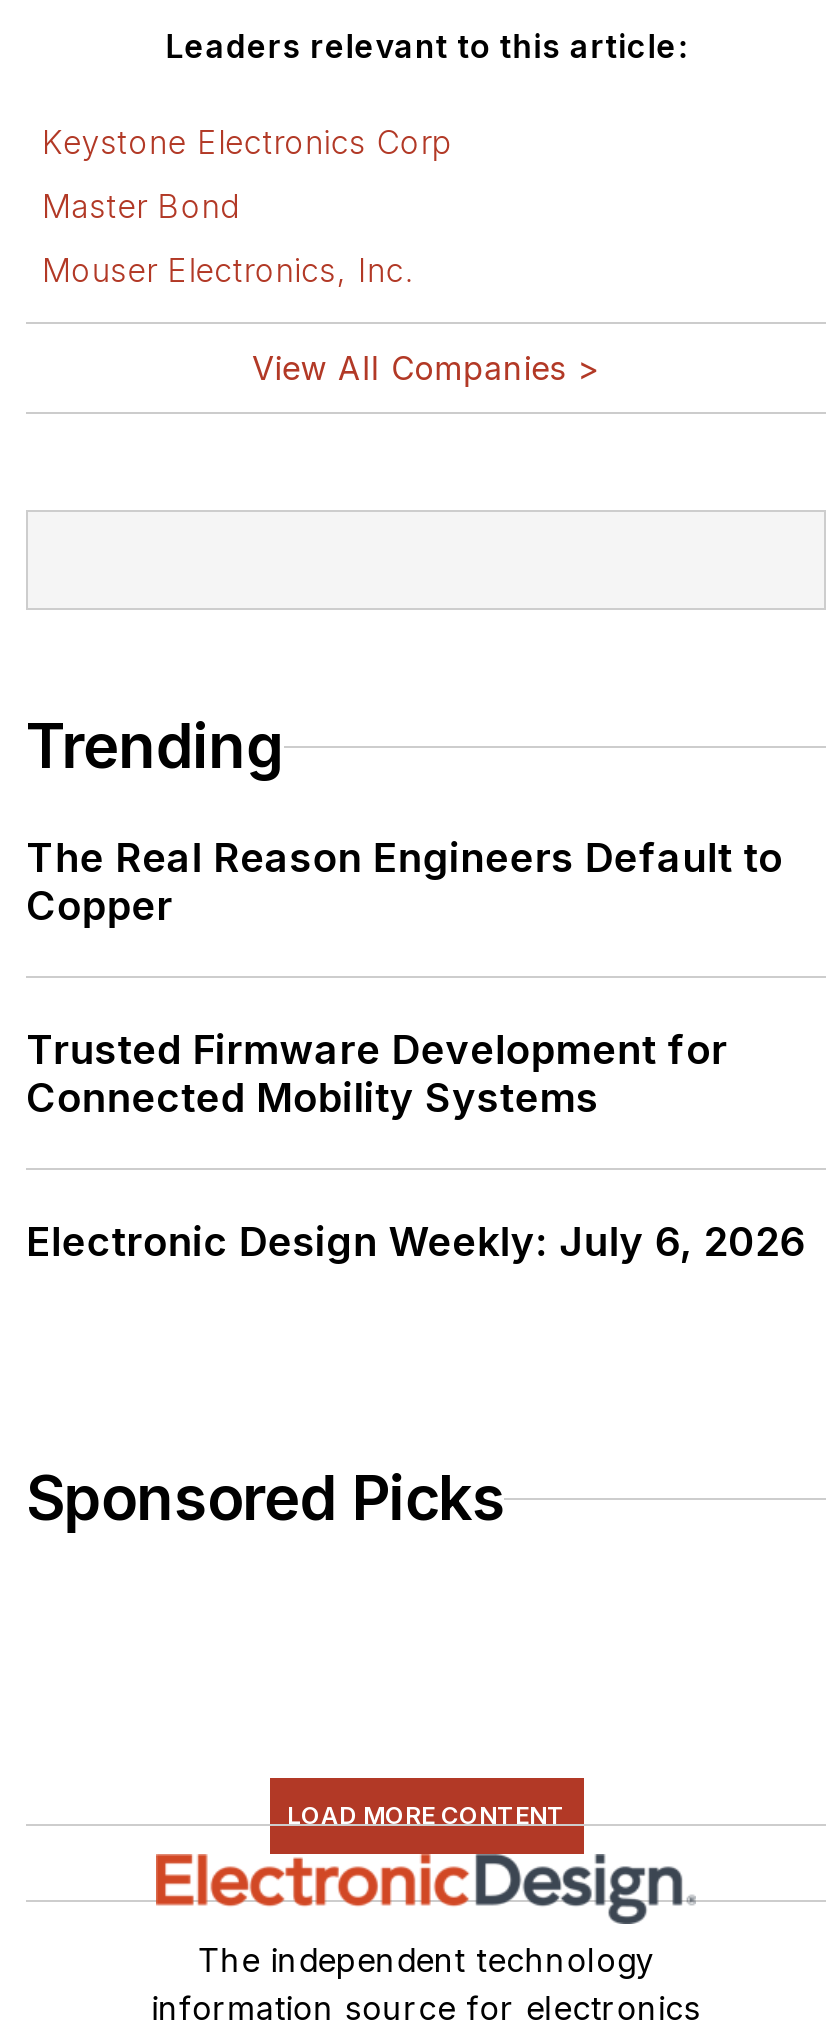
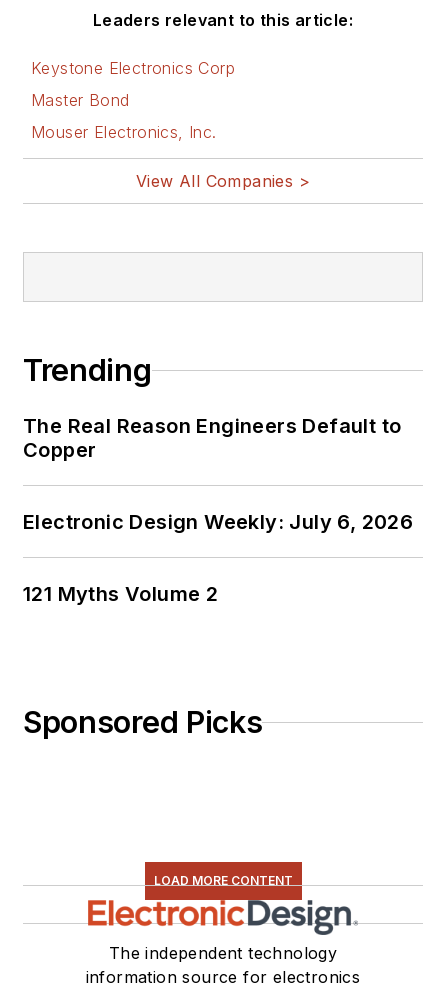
- Trusted Firmware Development for
- Connected Mobility Systems

moved up: Electronic Design Weekly: July 6, 2026

+ 121 Myths Volume 2
